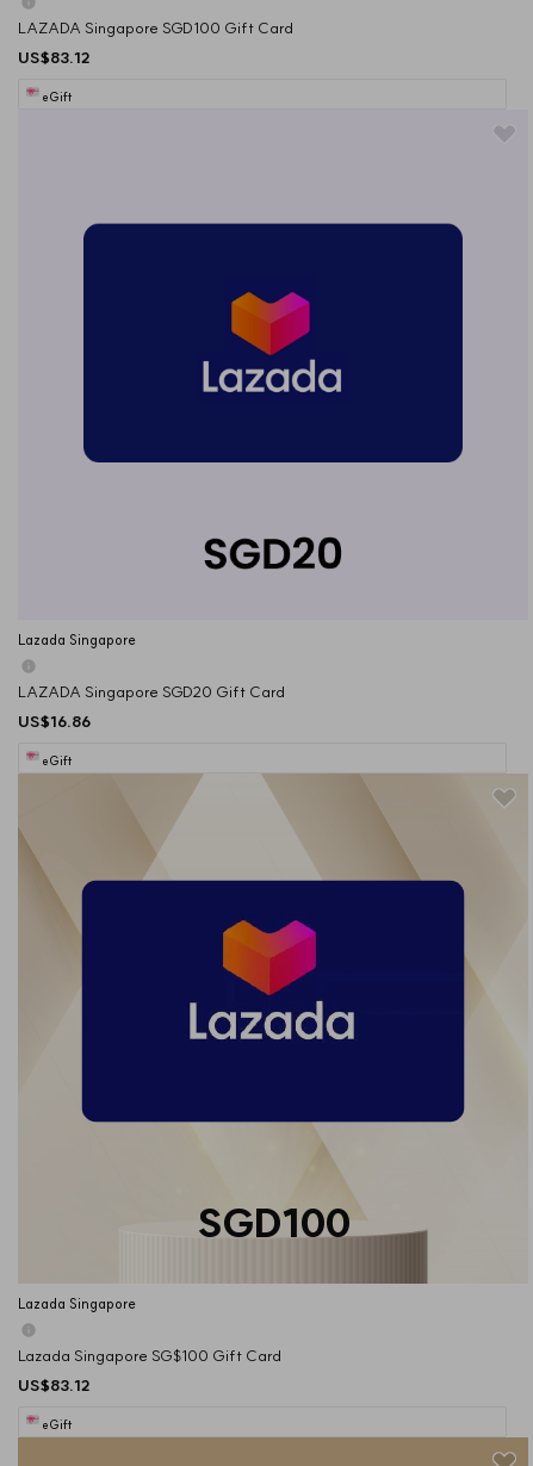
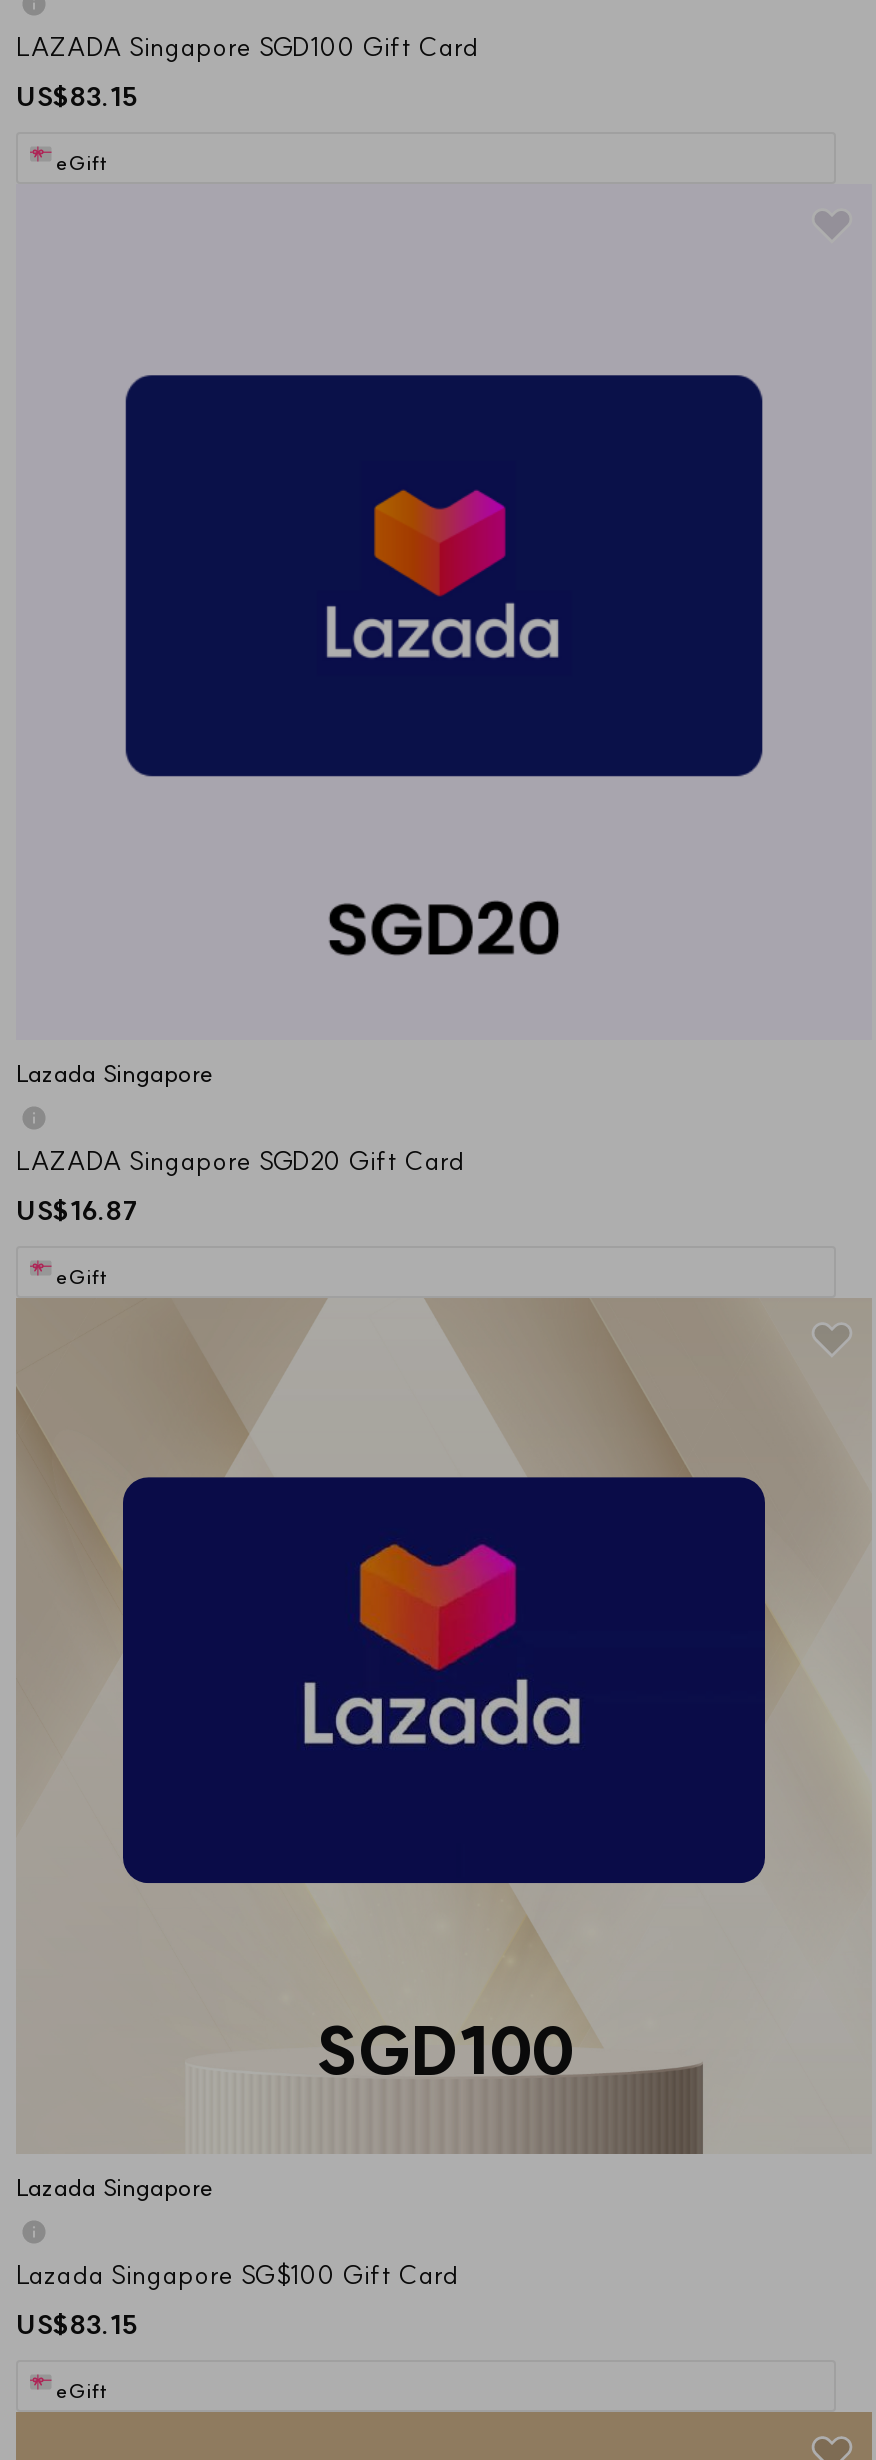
- US$83.12
+ US$83.15

- US$16.86
+ US$16.87

- US$83.12
+ US$83.15
